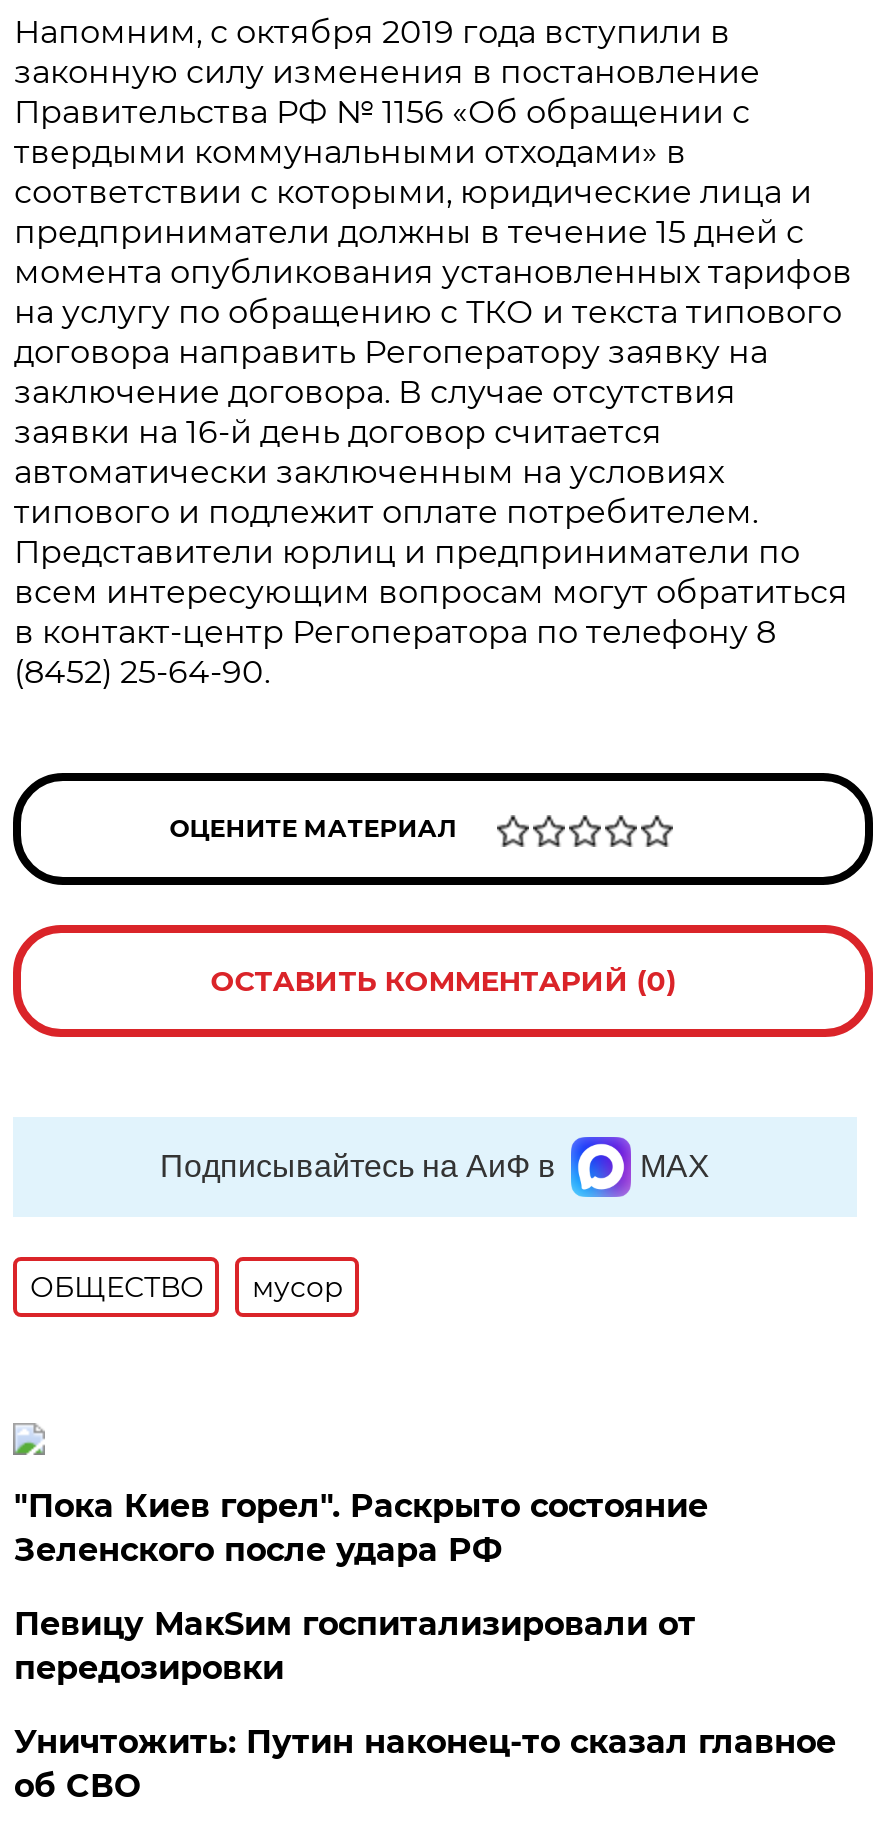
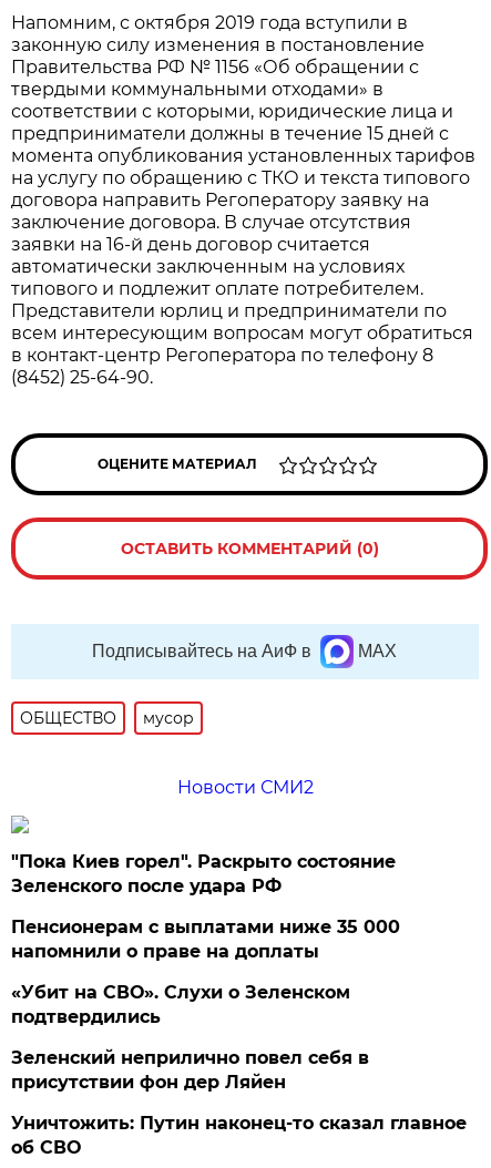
+ Новости СМИ2

- Певицу МакSим госпитализировали от
- передозировки
+ Пенсионерам с выплатами ниже 35 000
+ напомнили о праве на доплаты
+ «Убит на СВО». Слухи о Зеленском
+ подтвердились
+ Зеленский неприлично повел cебя в
+ присутствии фон дер Ляйен
